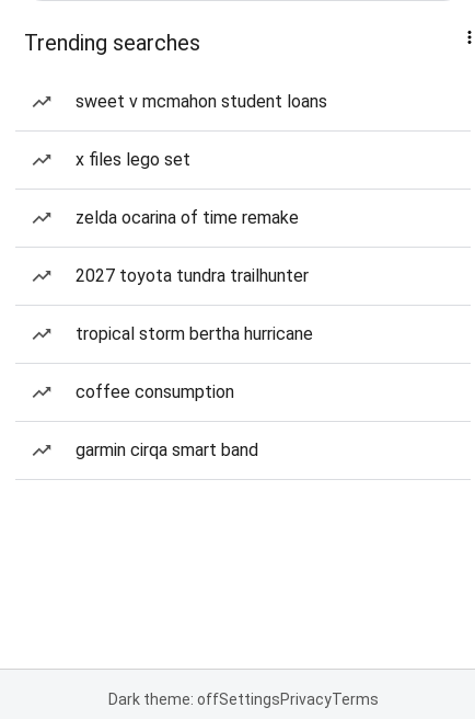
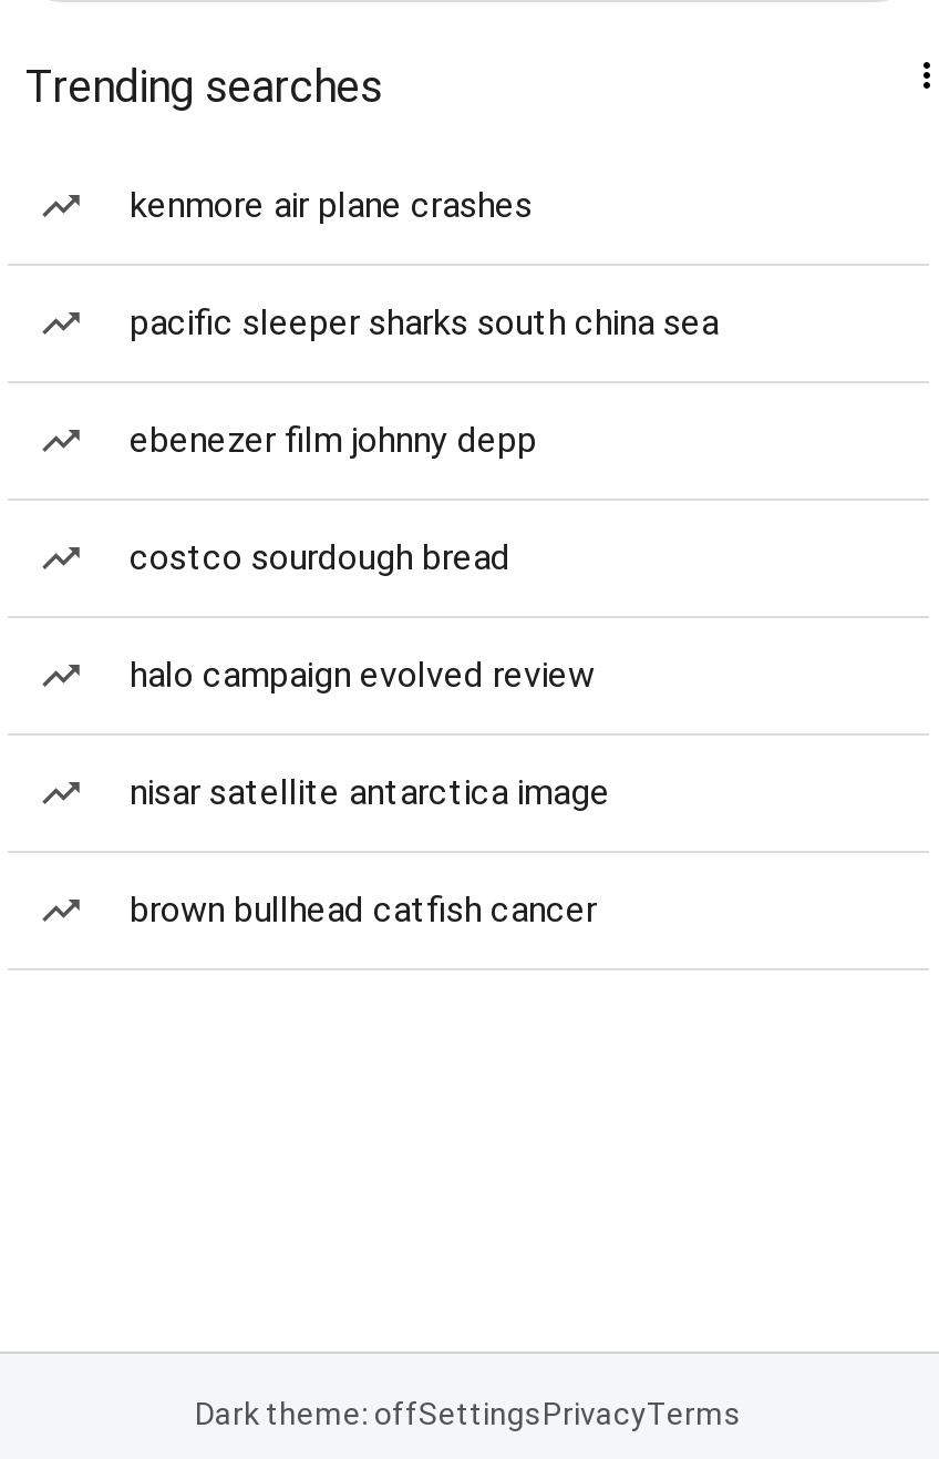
- sweet v mcmahon student loans
+ kenmore air plane crashes

- x files lego set
+ pacific sleeper sharks south china sea

- zelda ocarina of time remake
+ ebenezer film johnny depp

- 2027 toyota tundra trailhunter
+ costco sourdough bread

- tropical storm bertha hurricane
+ halo campaign evolved review

- coffee consumption
+ nisar satellite antarctica image

- garmin cirqa smart band
+ brown bullhead catfish cancer
